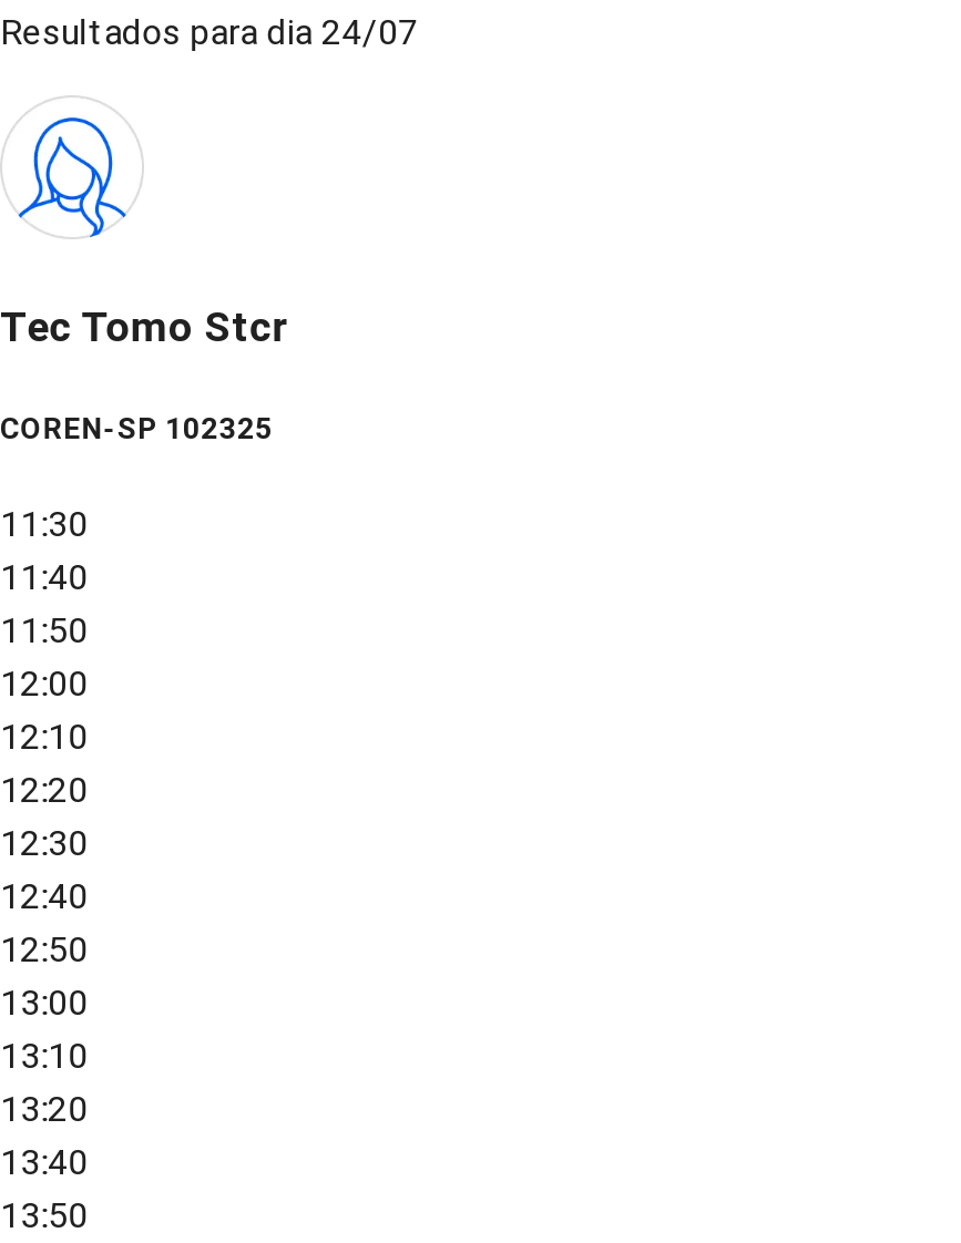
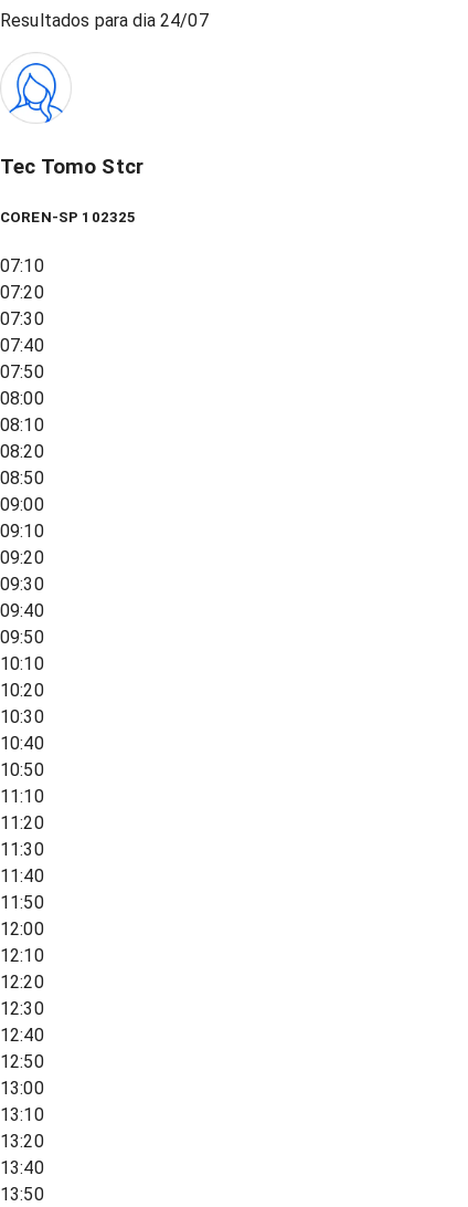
+ 07:10
+ 07:20
+ 07:30
+ 07:40
+ 07:50
+ 08:00
+ 08:10
+ 08:20
+ 08:50
+ 09:00
+ 09:10
+ 09:20
+ 09:30
+ 09:40
+ 09:50
+ 10:10
+ 10:20
+ 10:30
+ 10:40
+ 10:50
+ 11:10
+ 11:20
